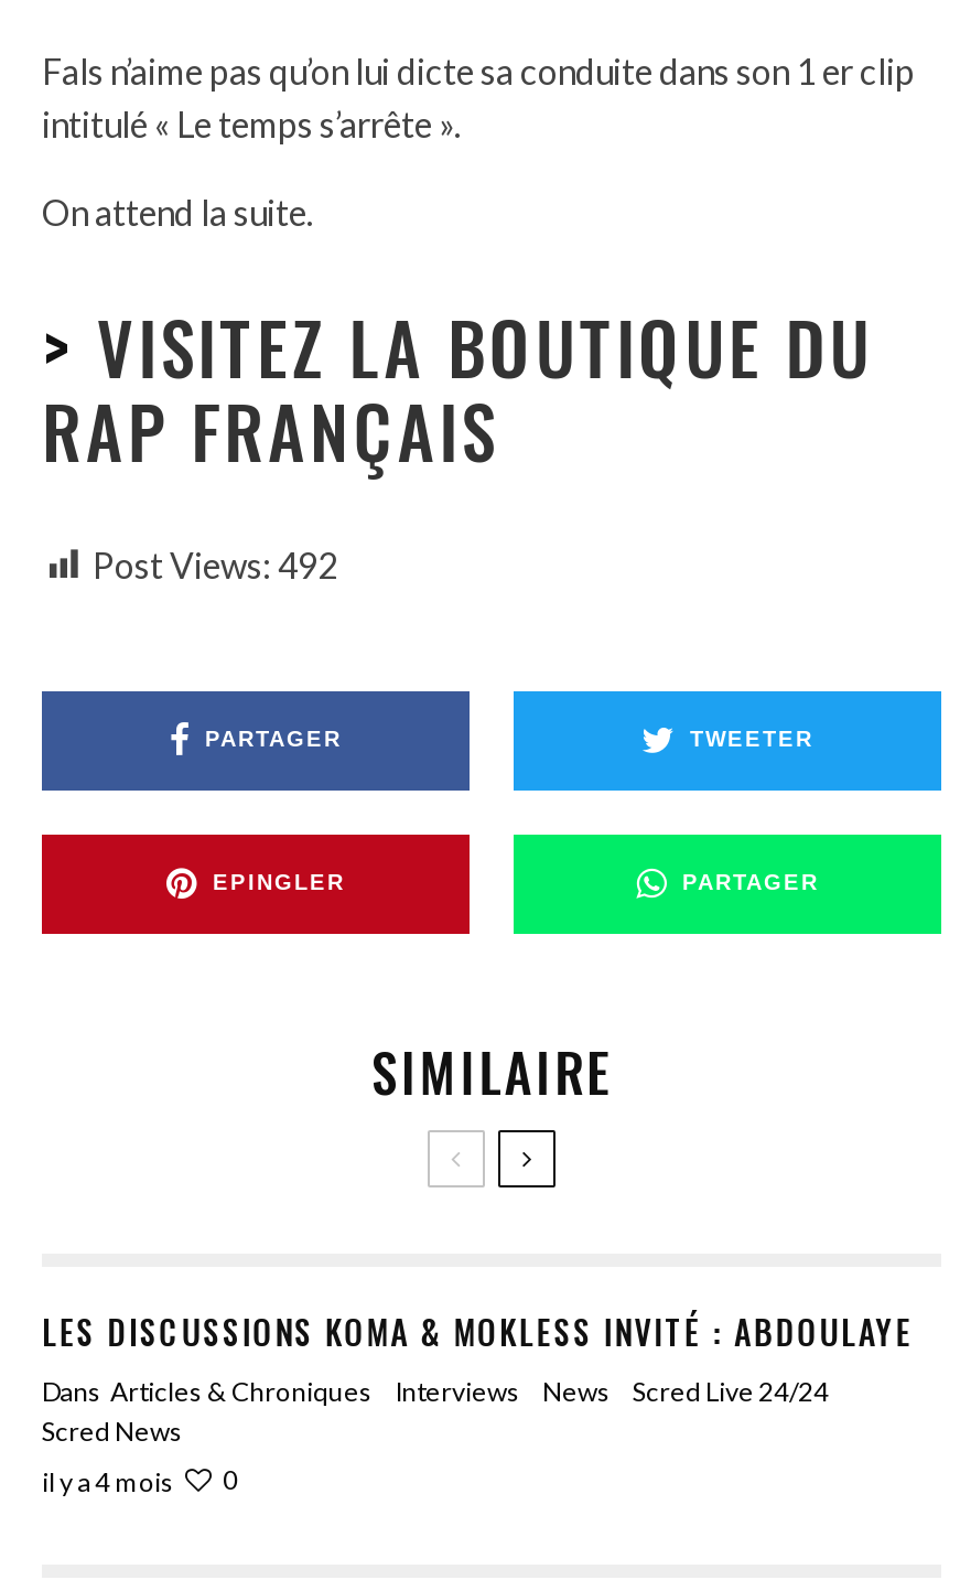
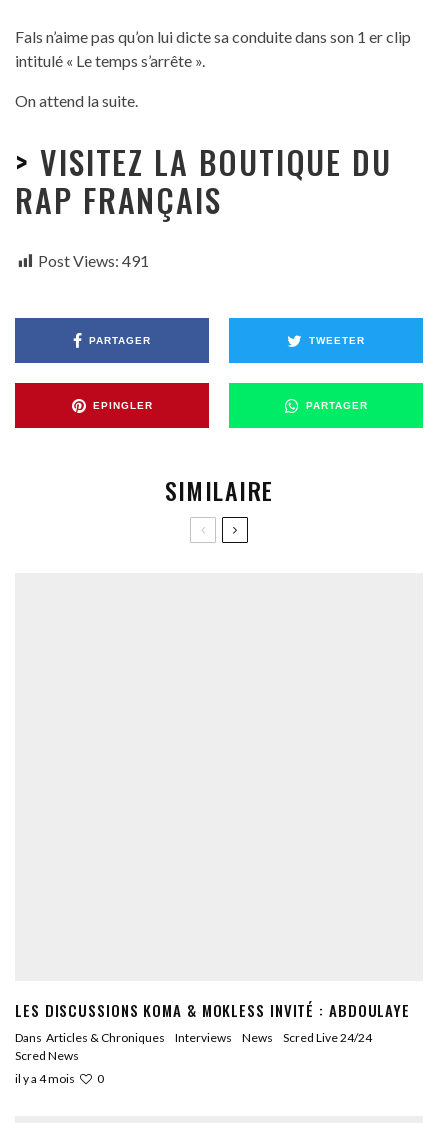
- Post Views: 492
+ Post Views: 491
